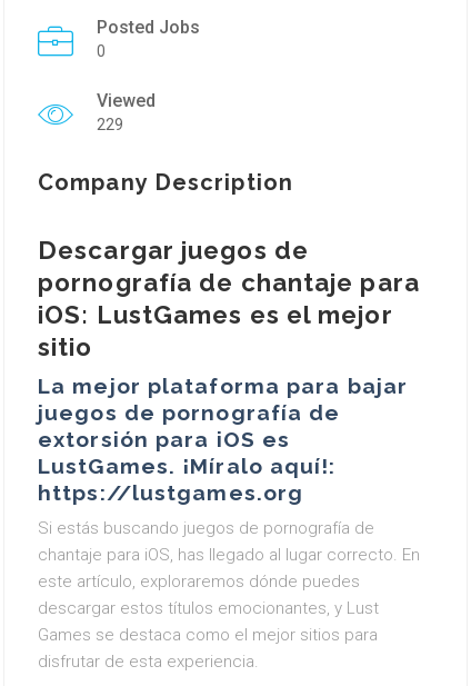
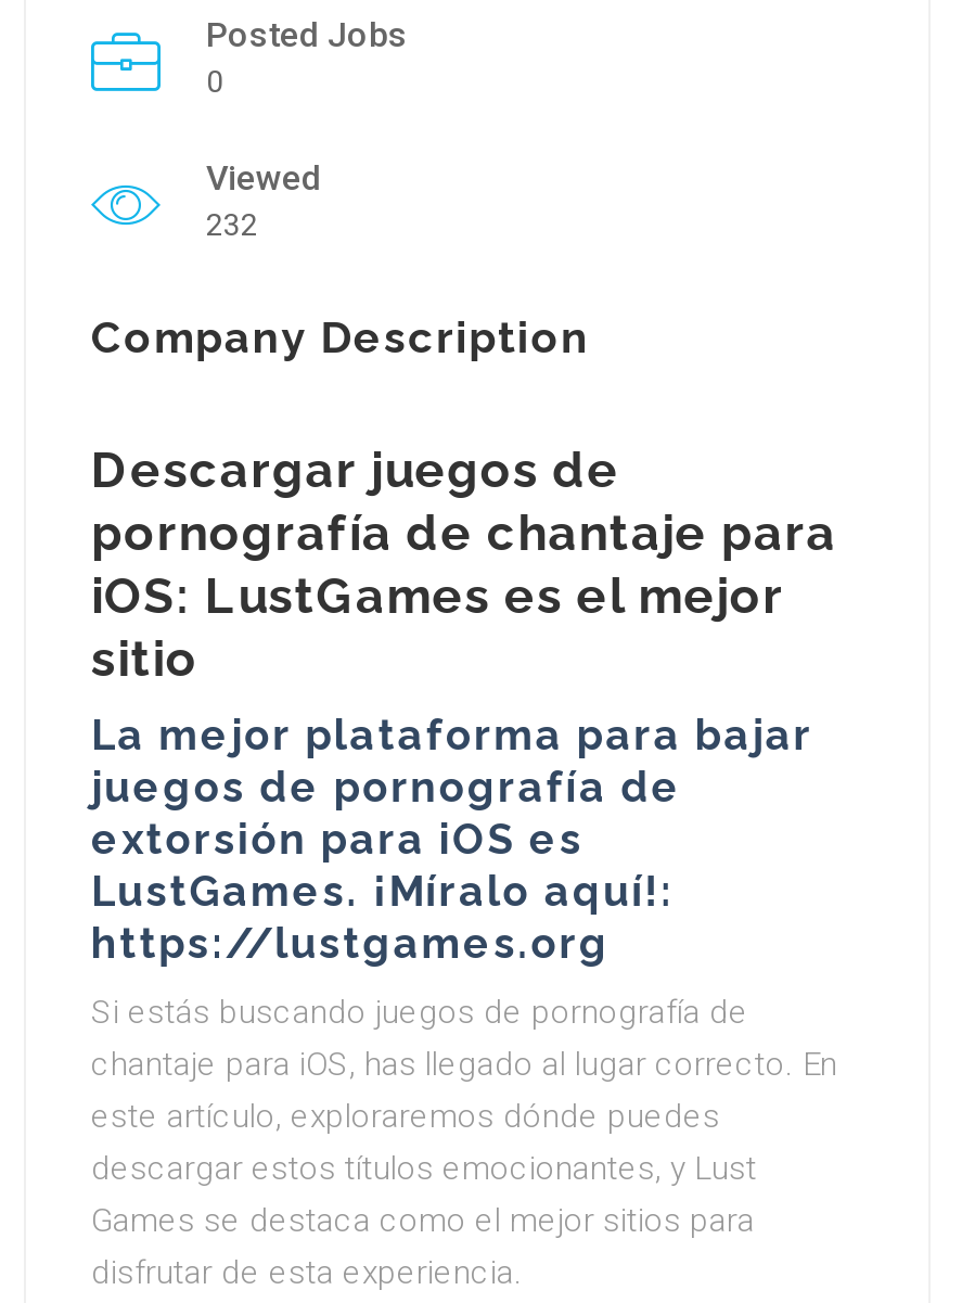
- 229
+ 232
